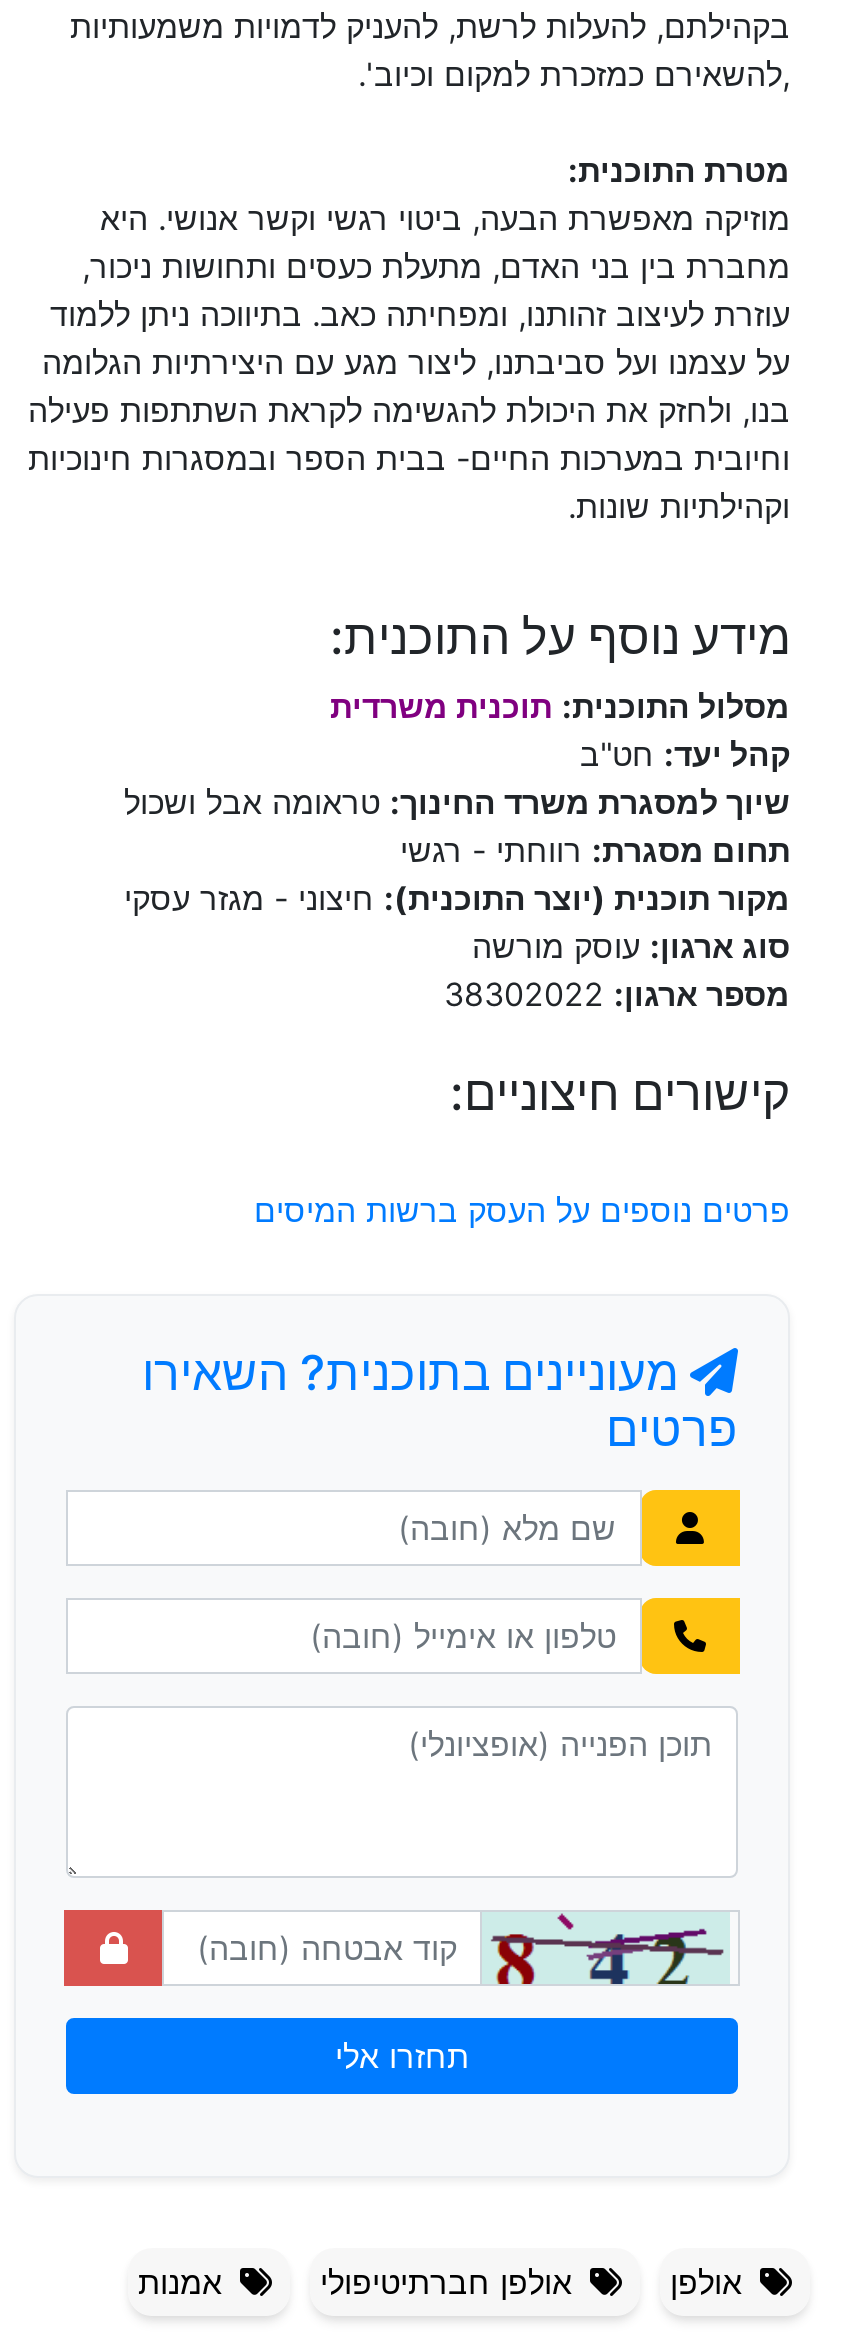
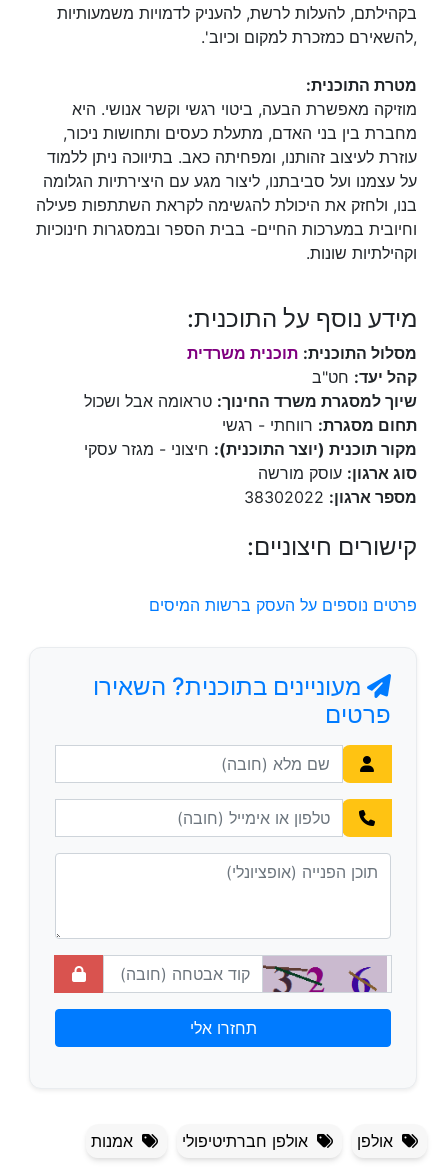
- [image]
+ [image]
